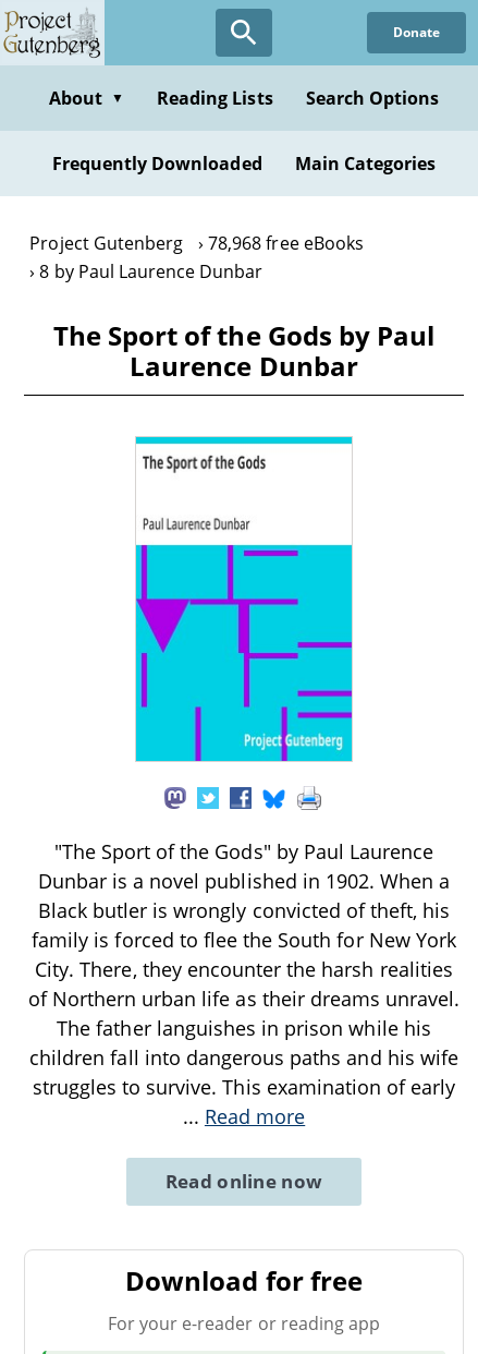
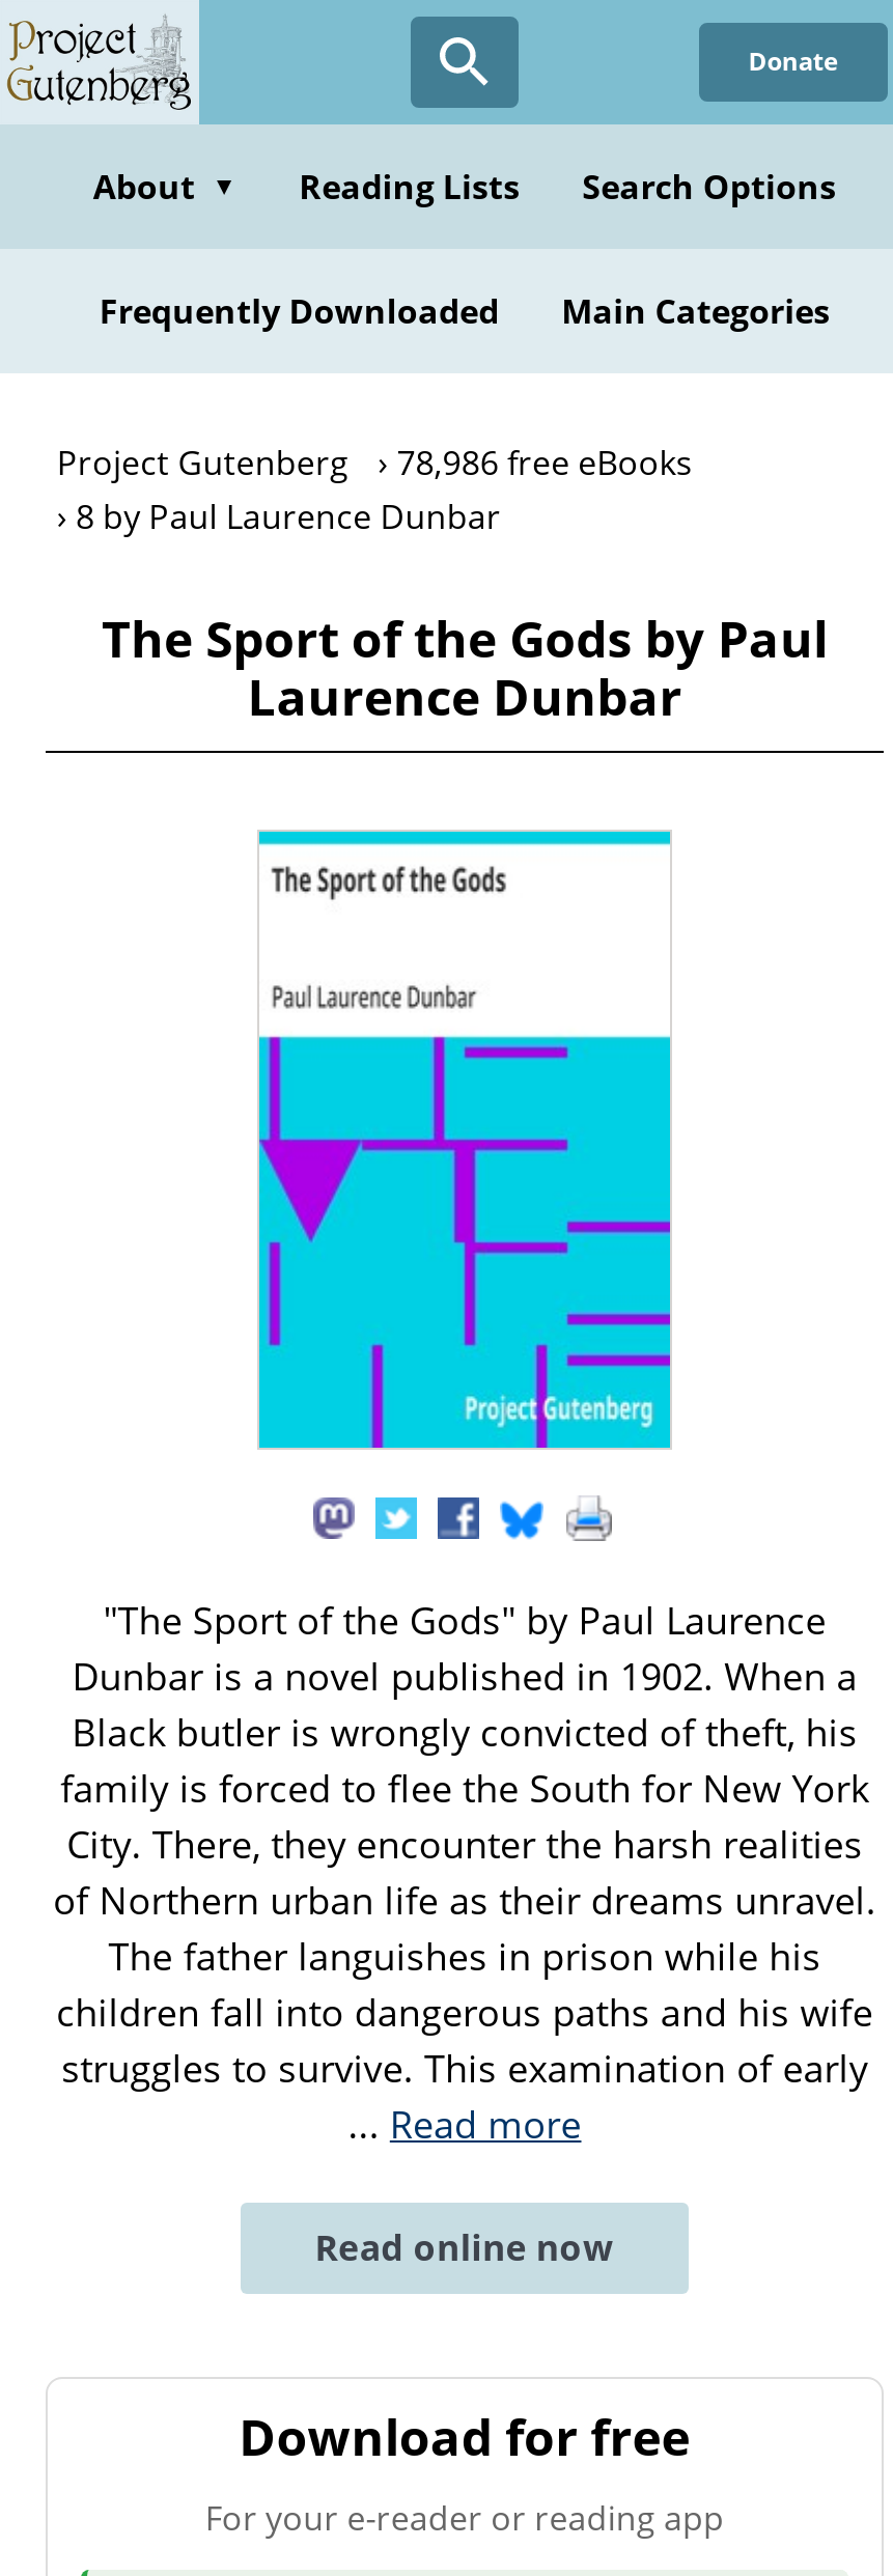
- Project Gutenberg 78,968 free eBooks
+ Project Gutenberg 78,986 free eBooks
